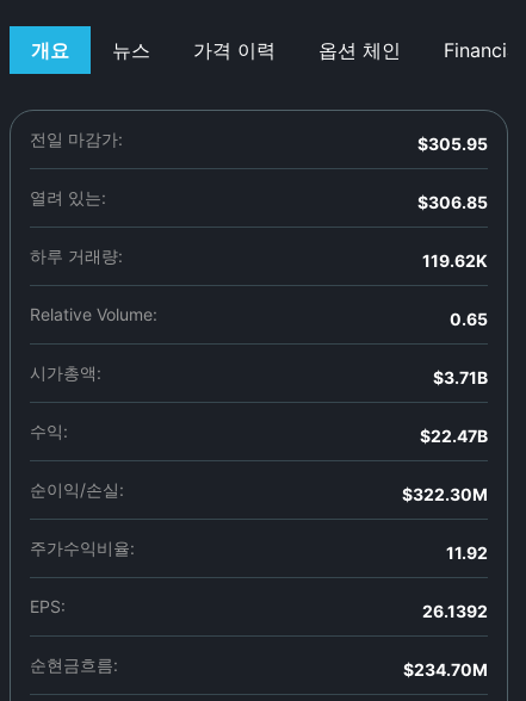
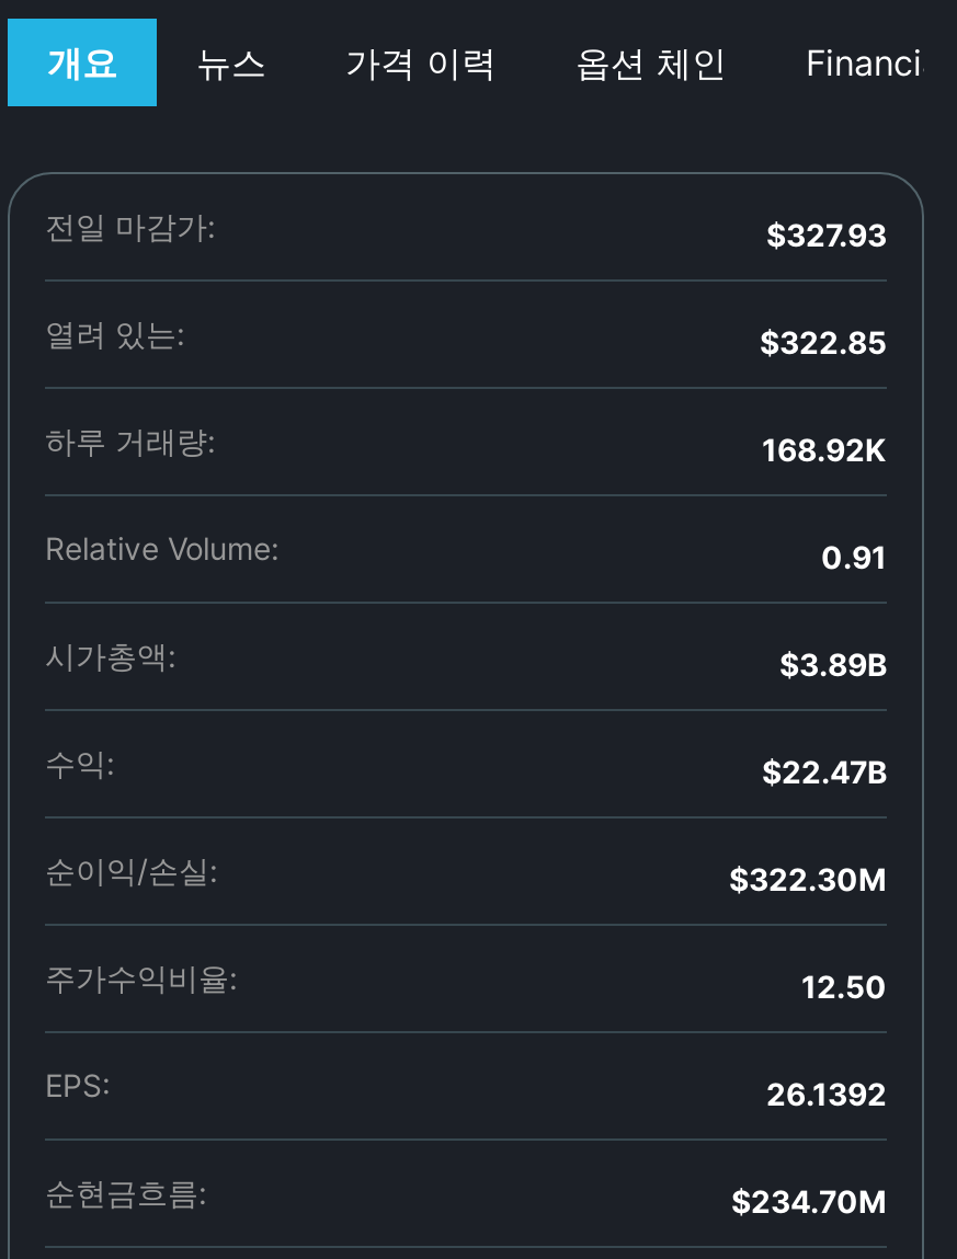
- $305.95
+ $327.93

- $306.85
+ $322.85

- 119.62K
+ 168.92K

- 0.65
+ 0.91

- $3.71B
+ $3.89B

- 11.92
+ 12.50
